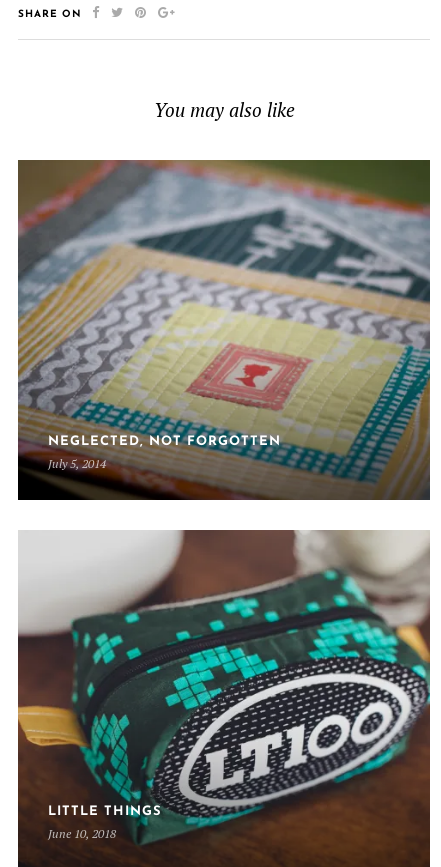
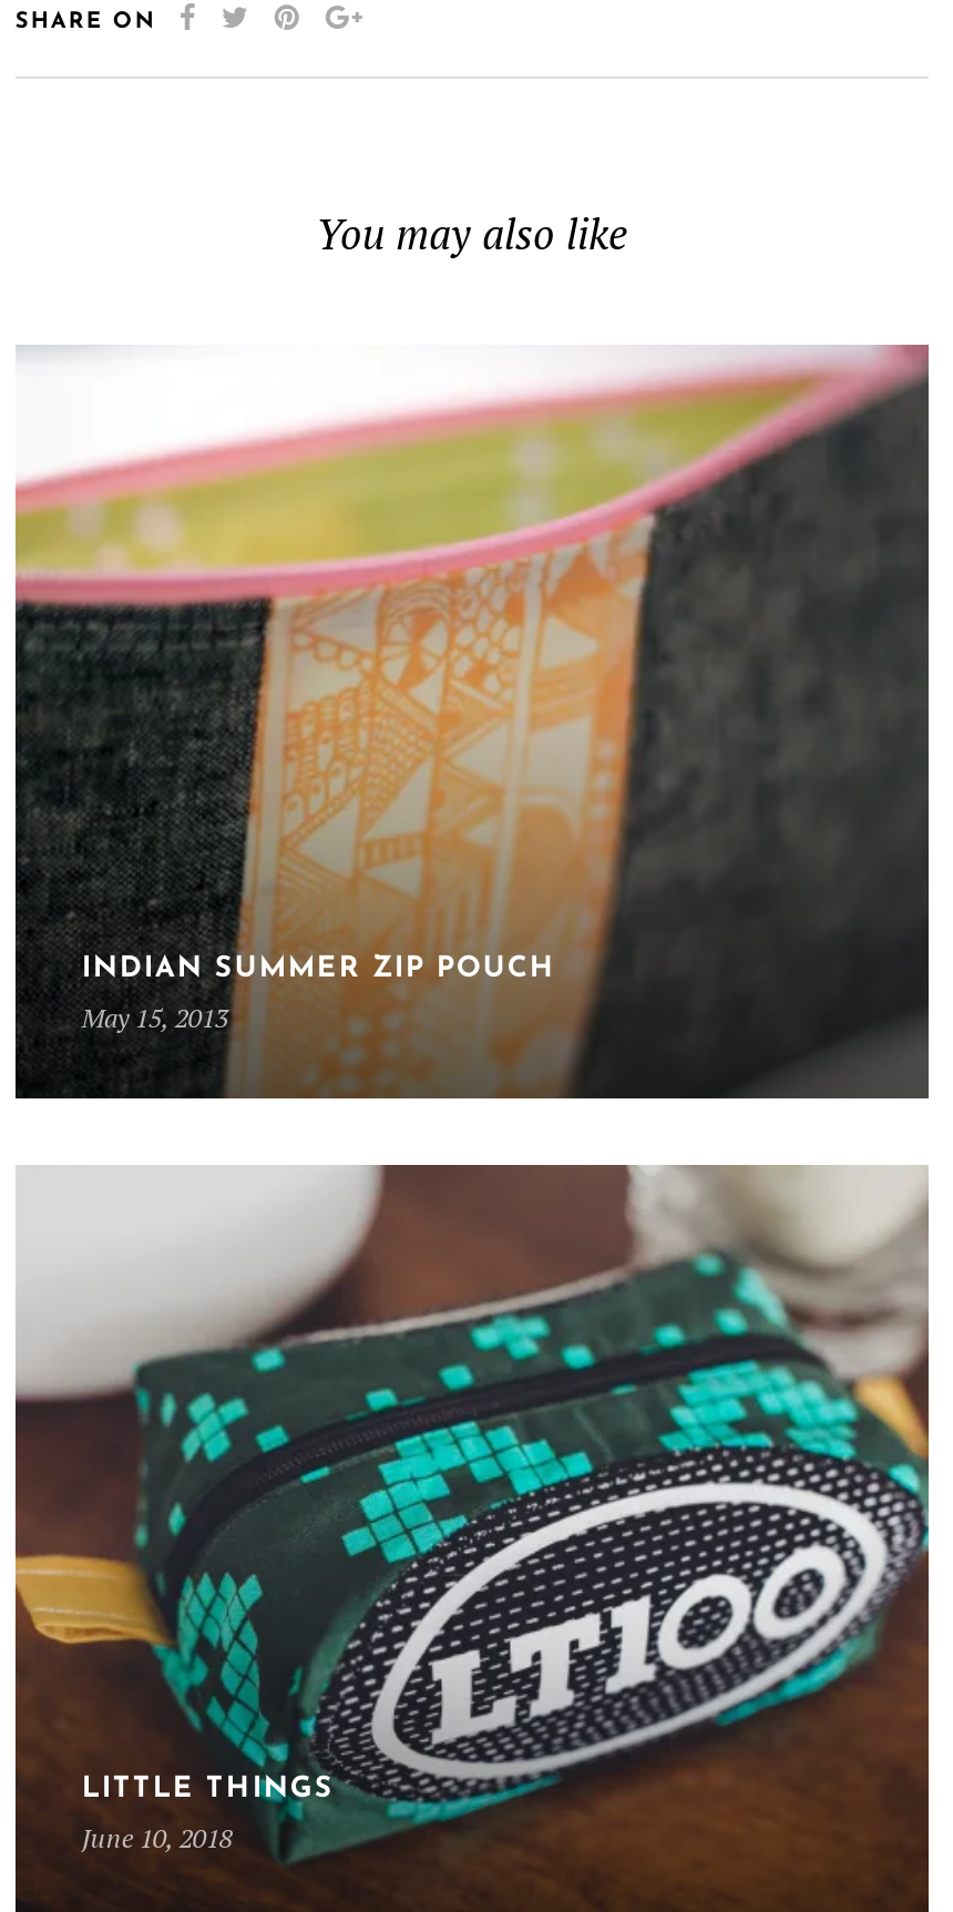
- [image]
- NEGLECTED, NOT FORGOTTEN
+ [image]
+ INDIAN SUMMER ZIP POUCH

- July 5, 2014
+ May 15, 2013
